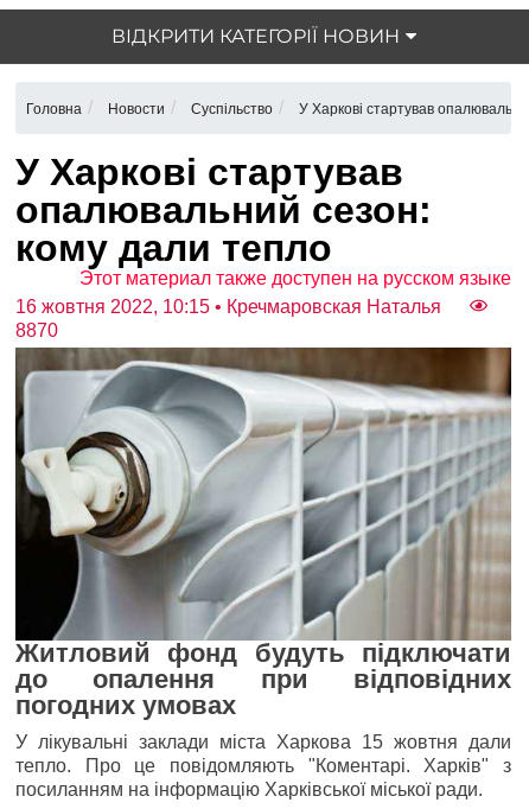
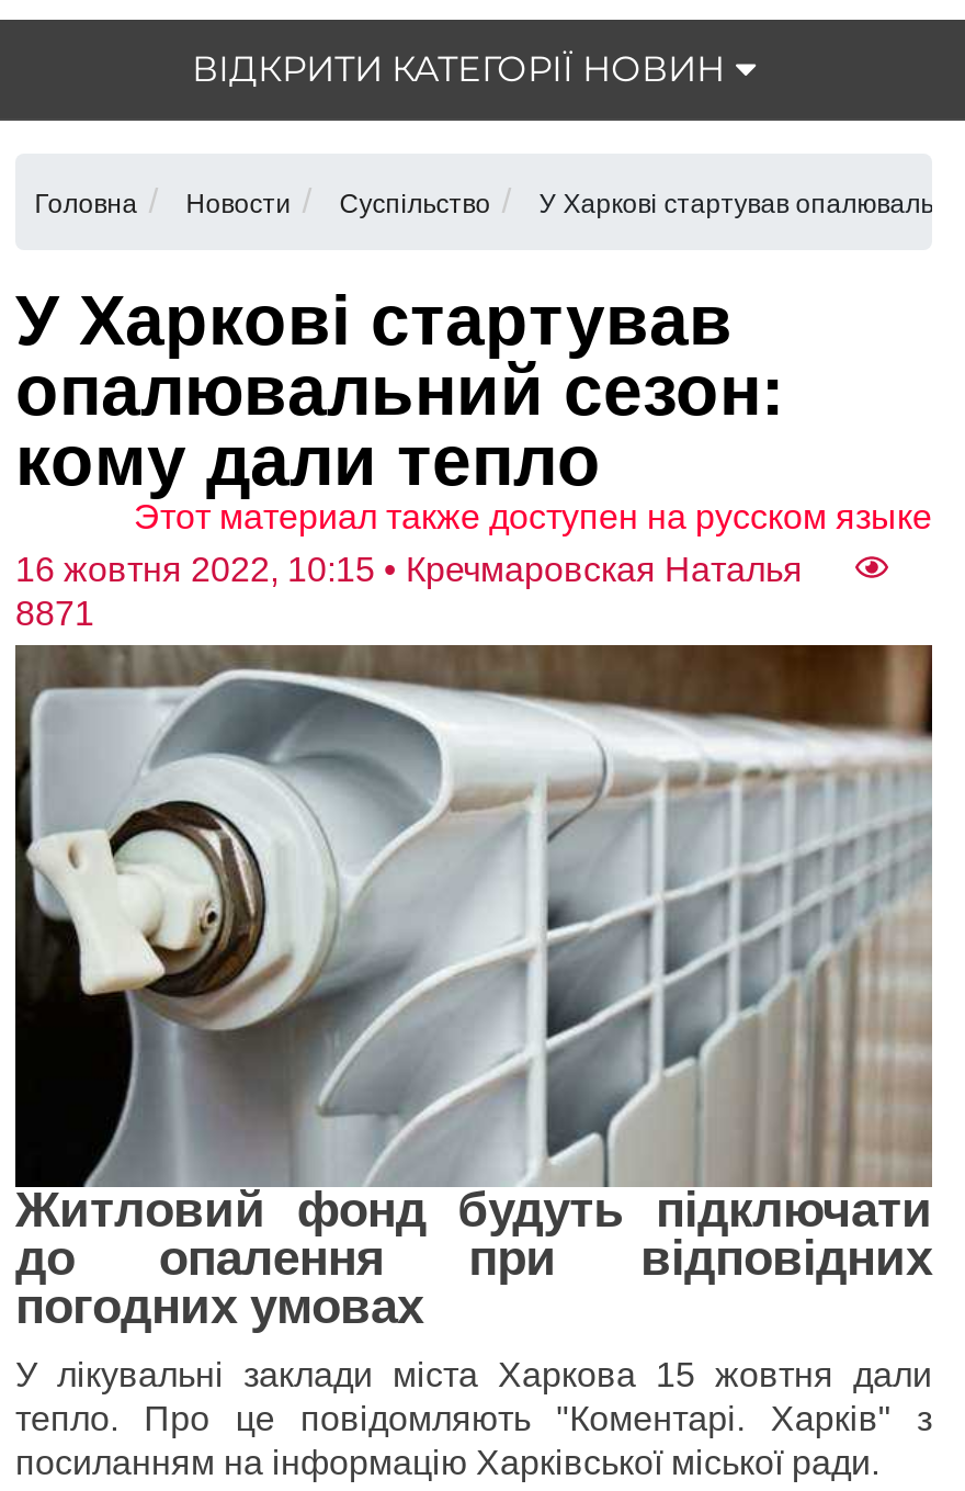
- 8870
+ 8871
